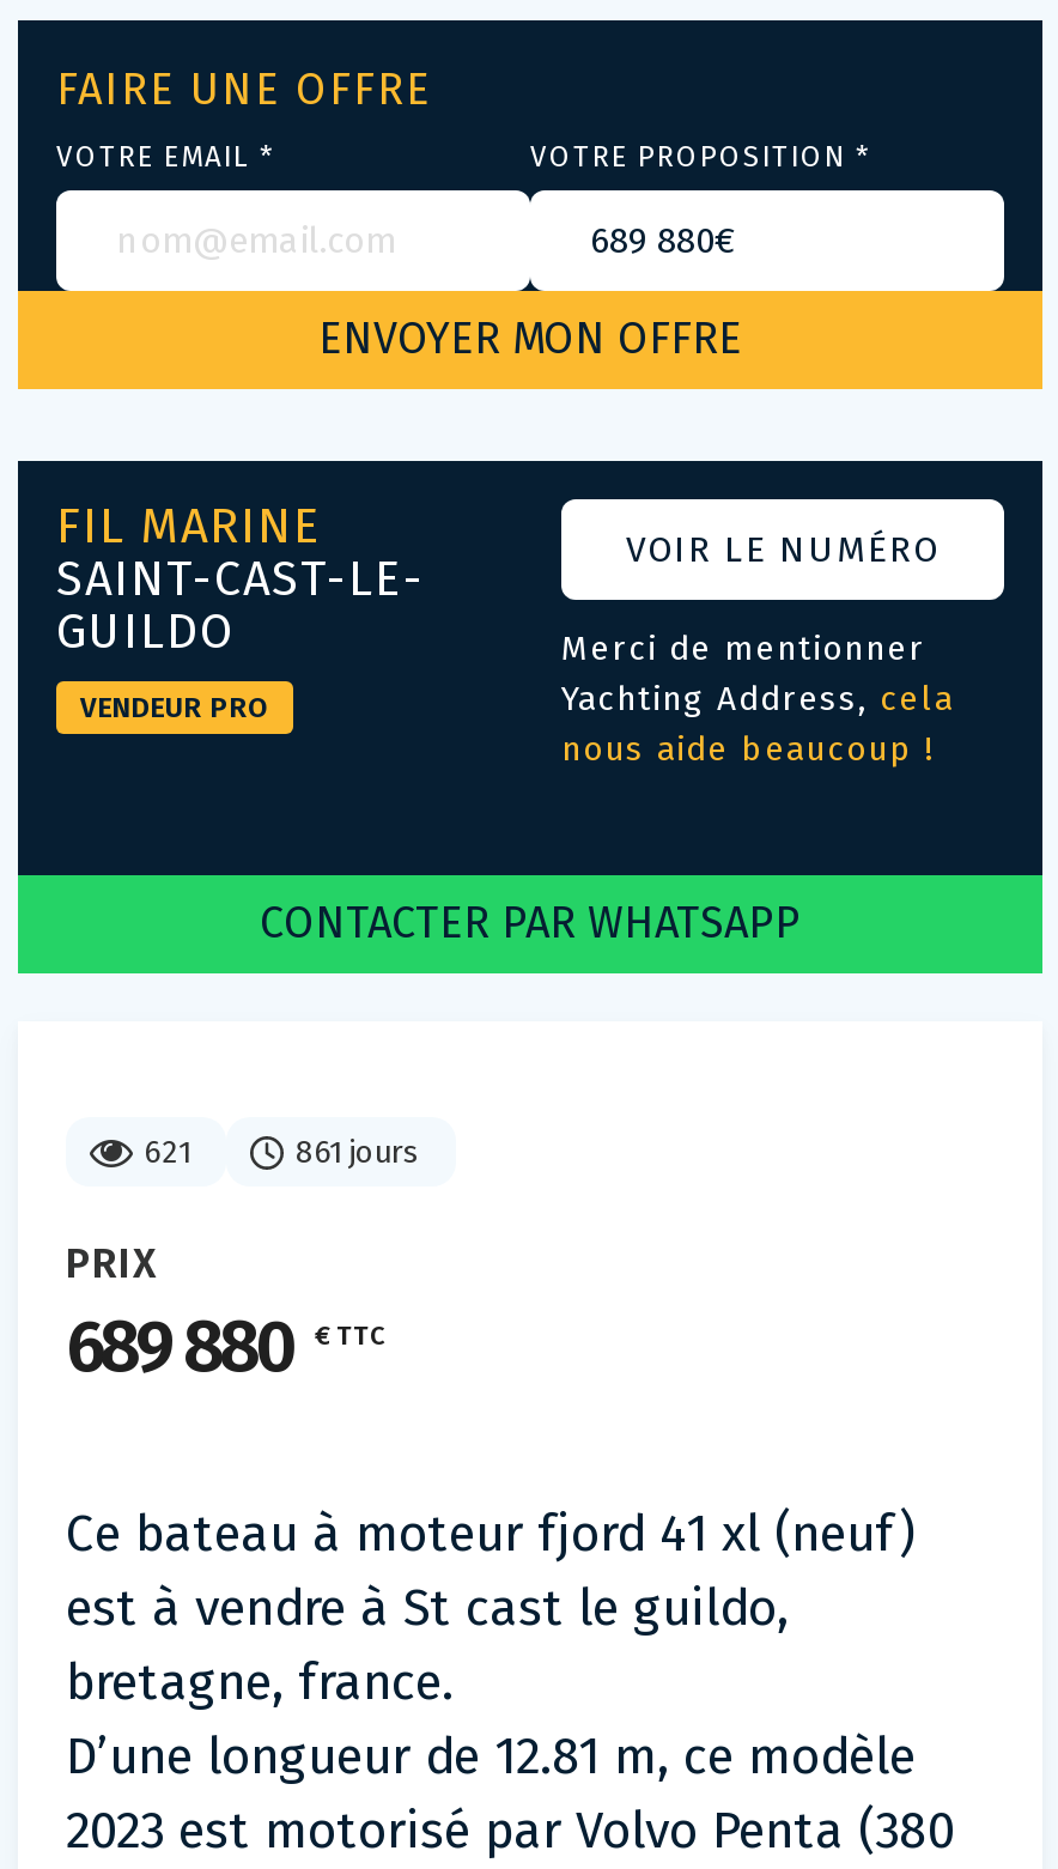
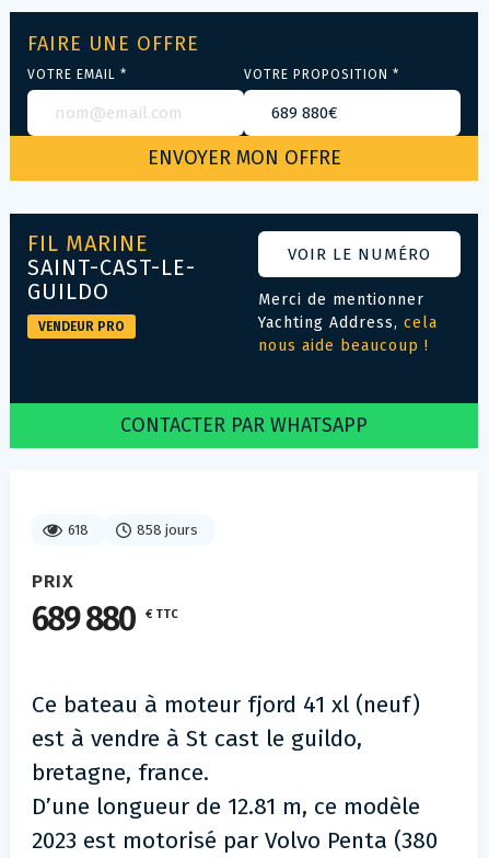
- 621
+ 618

- 861 jours
+ 858 jours
